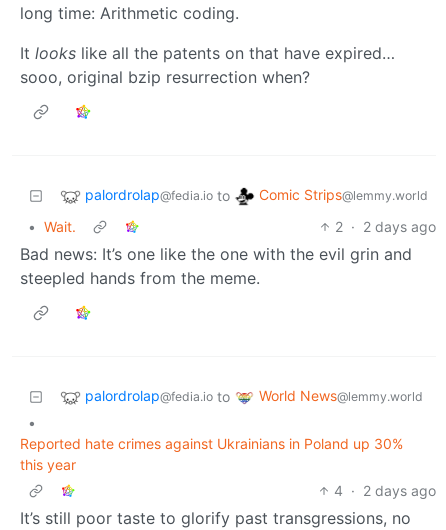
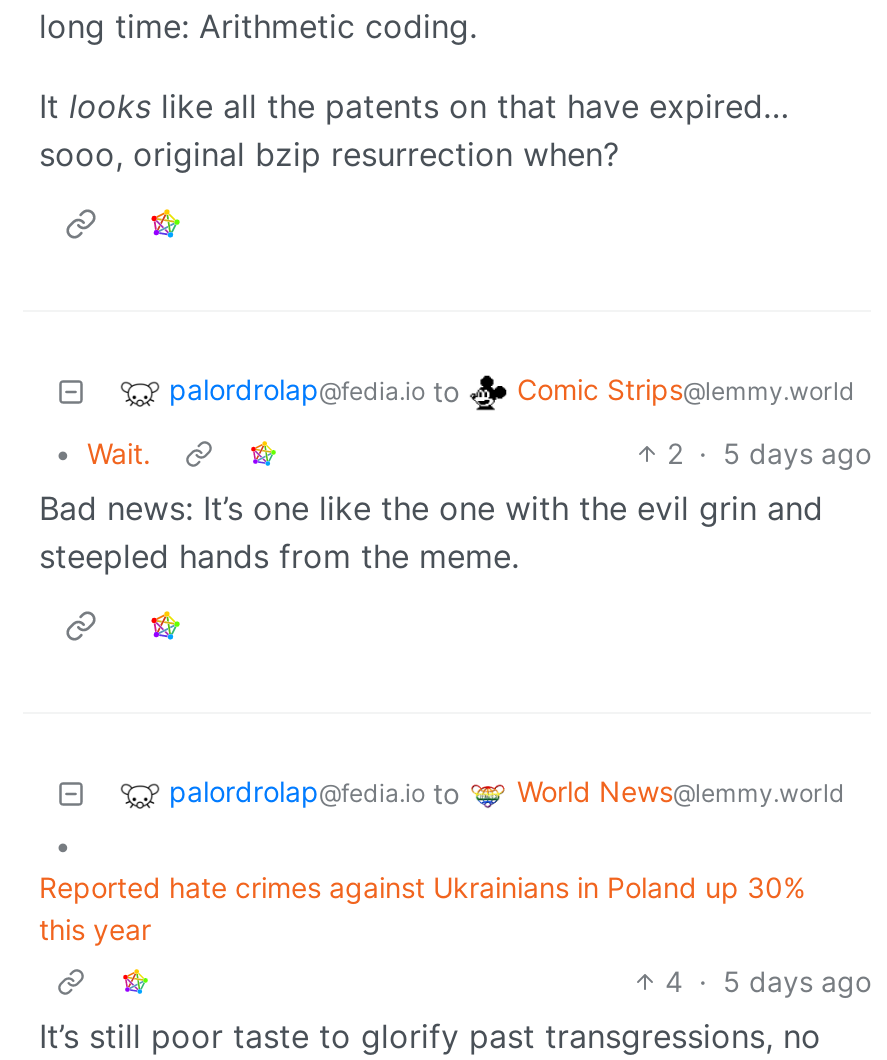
- 2 · 2 days ago
+ 2 · 5 days ago

- 4 · 2 days ago
+ 4 · 5 days ago
